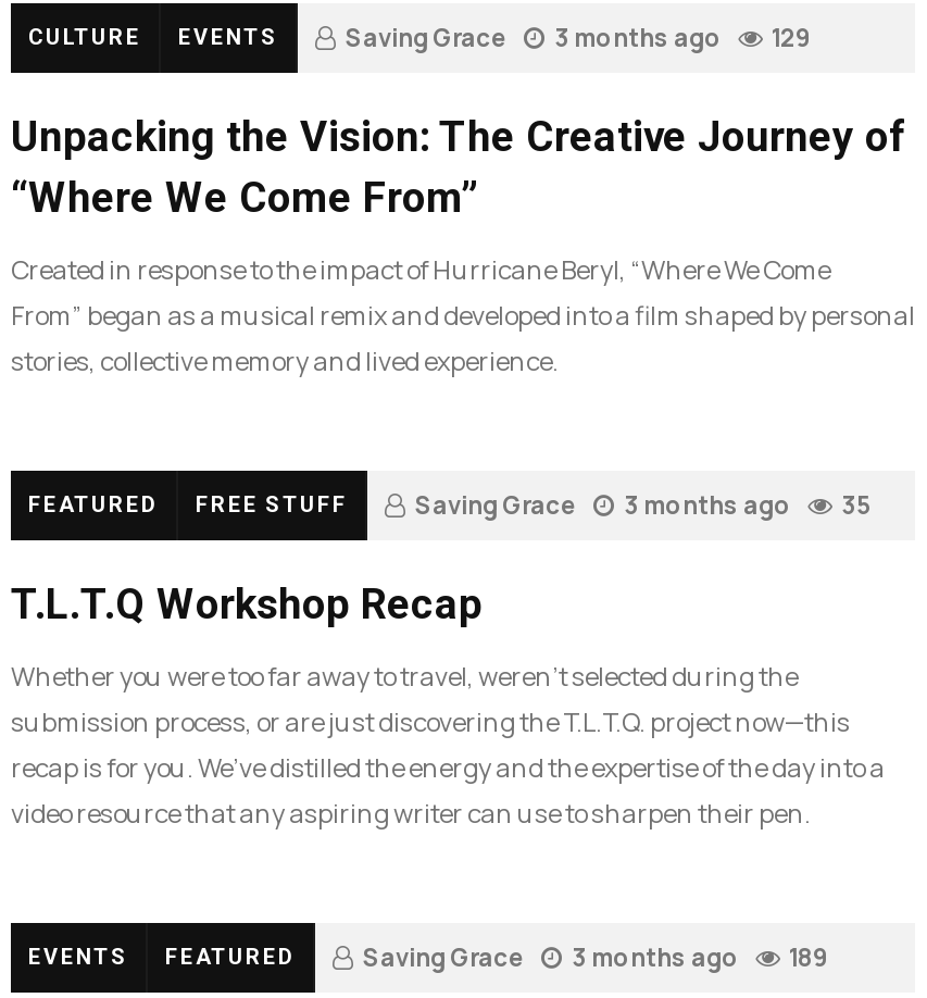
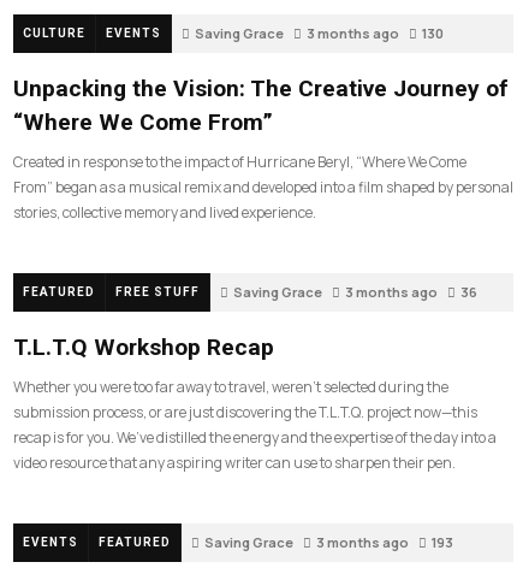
- Saving Grace 3 months ago 129
+ Saving Grace 3 months ago 130

- Saving Grace 3 months ago 35
+ Saving Grace 3 months ago 36

- Saving Grace 3 months ago 189
+ Saving Grace 3 months ago 193
